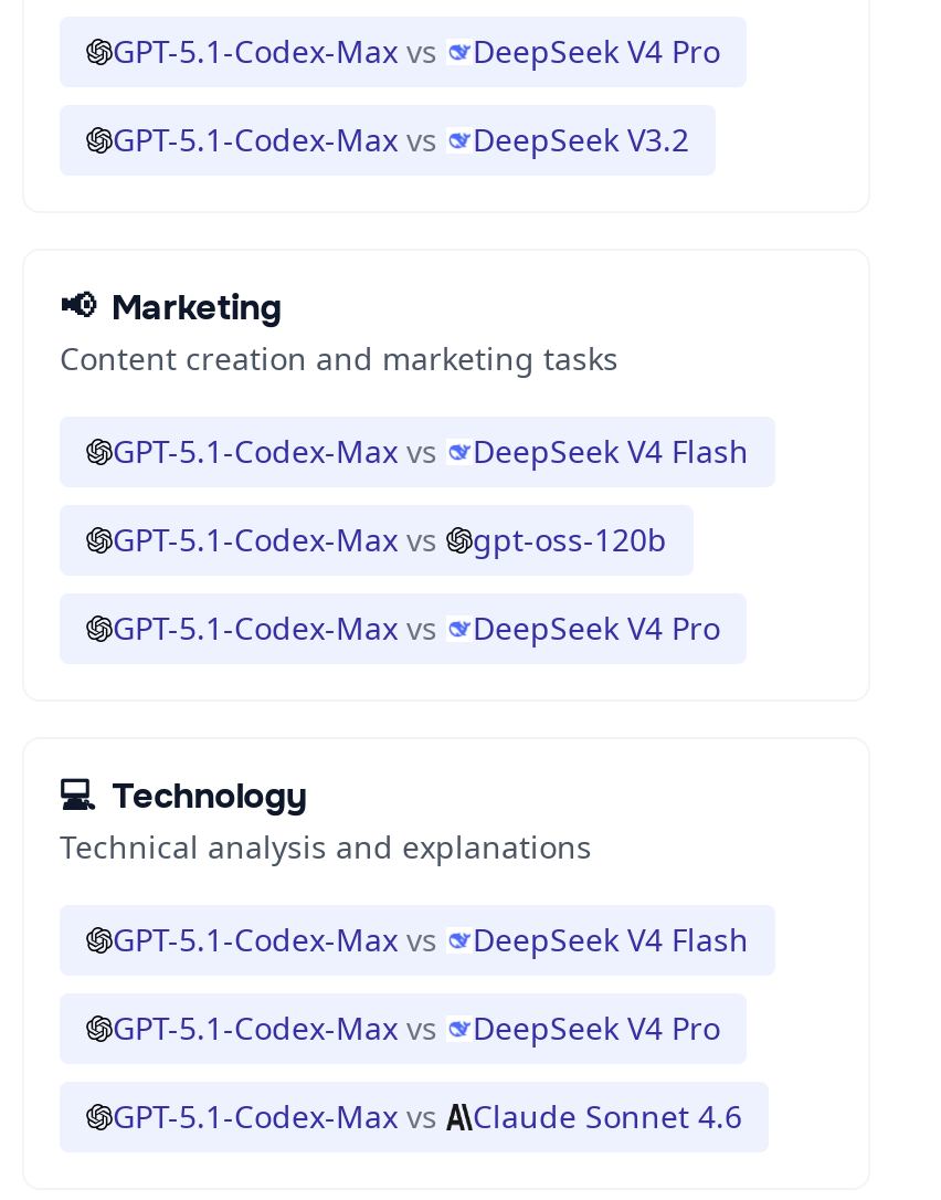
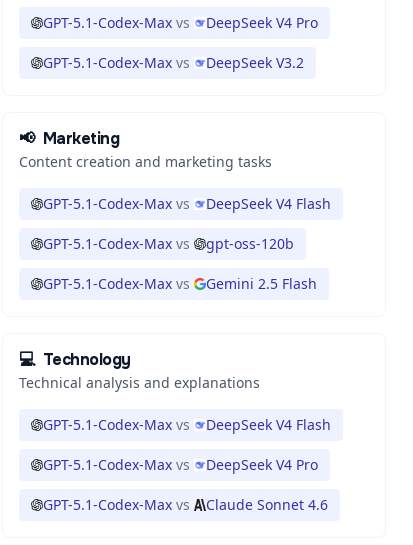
- DeepSeek V4 Pro
+ Gemini 2.5 Flash
